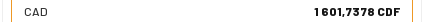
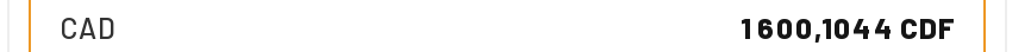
- 1 601,7378 CDF
+ 1 600,1044 CDF
